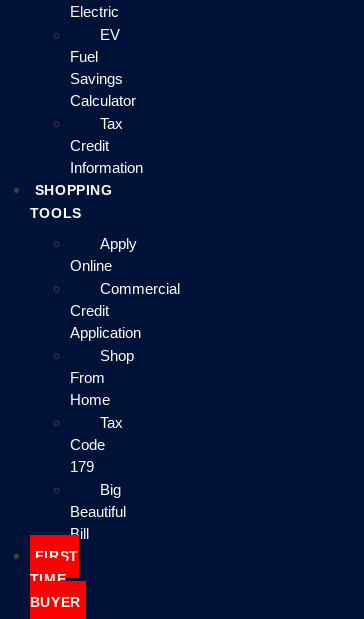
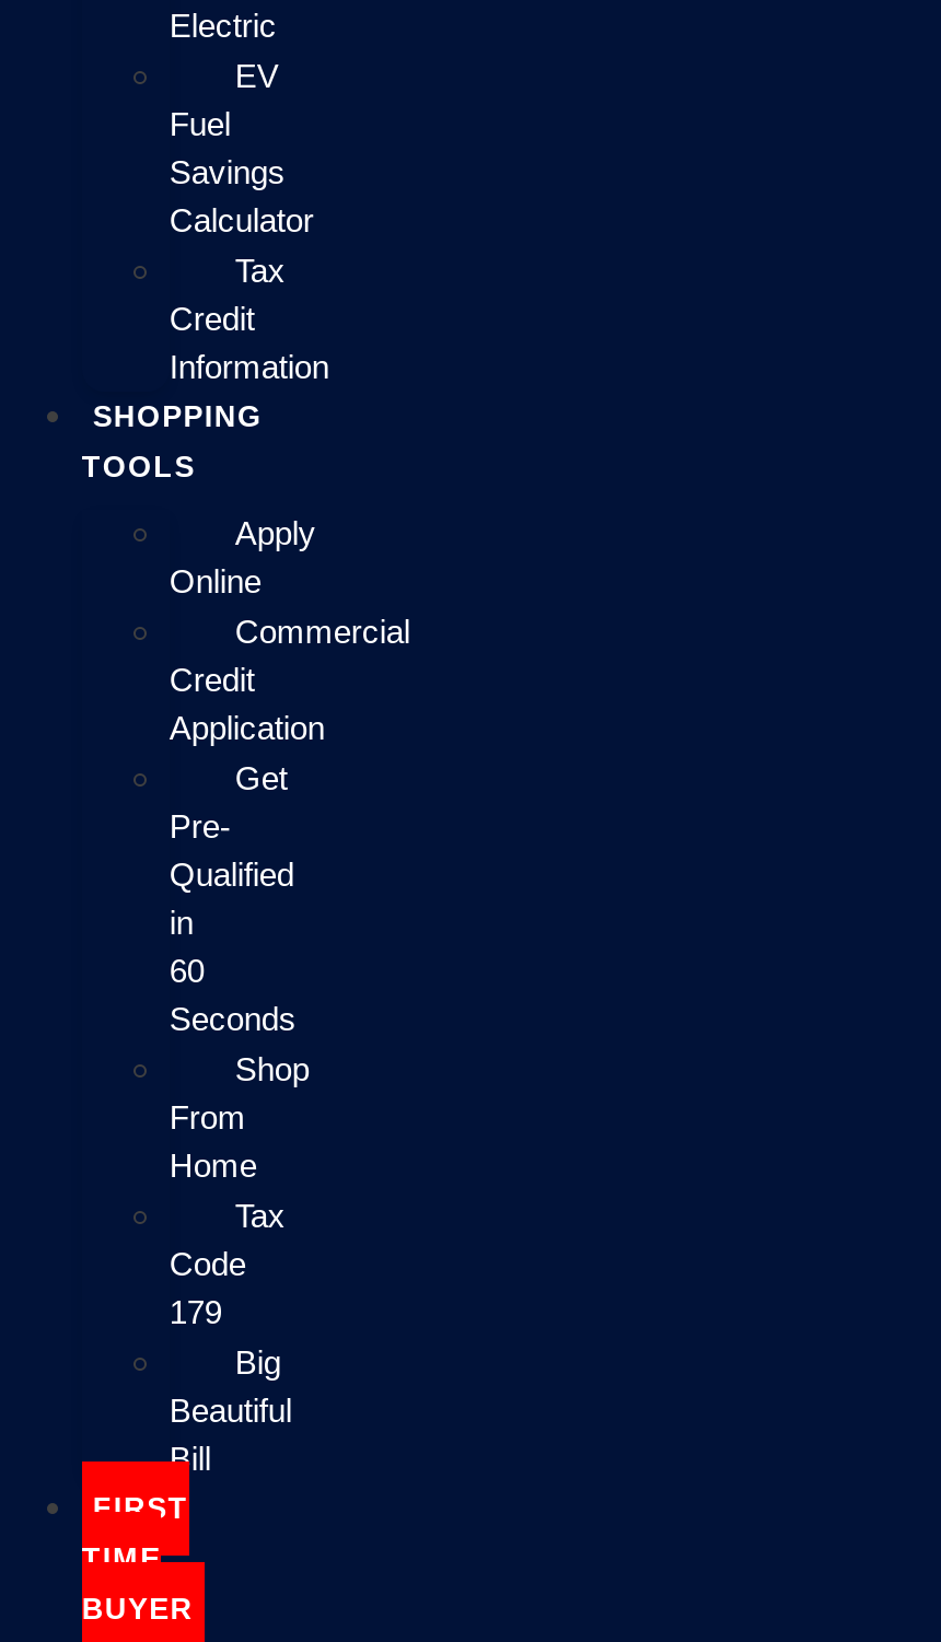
+ Get
+ Pre-
+ Qualified
+ in
+ 60
+ Seconds
